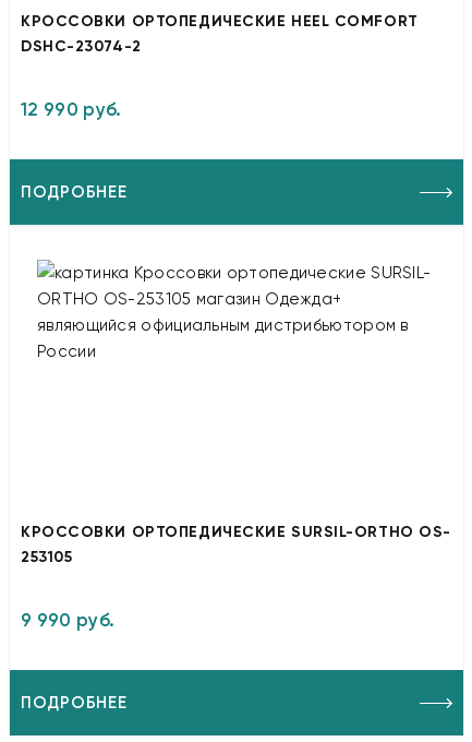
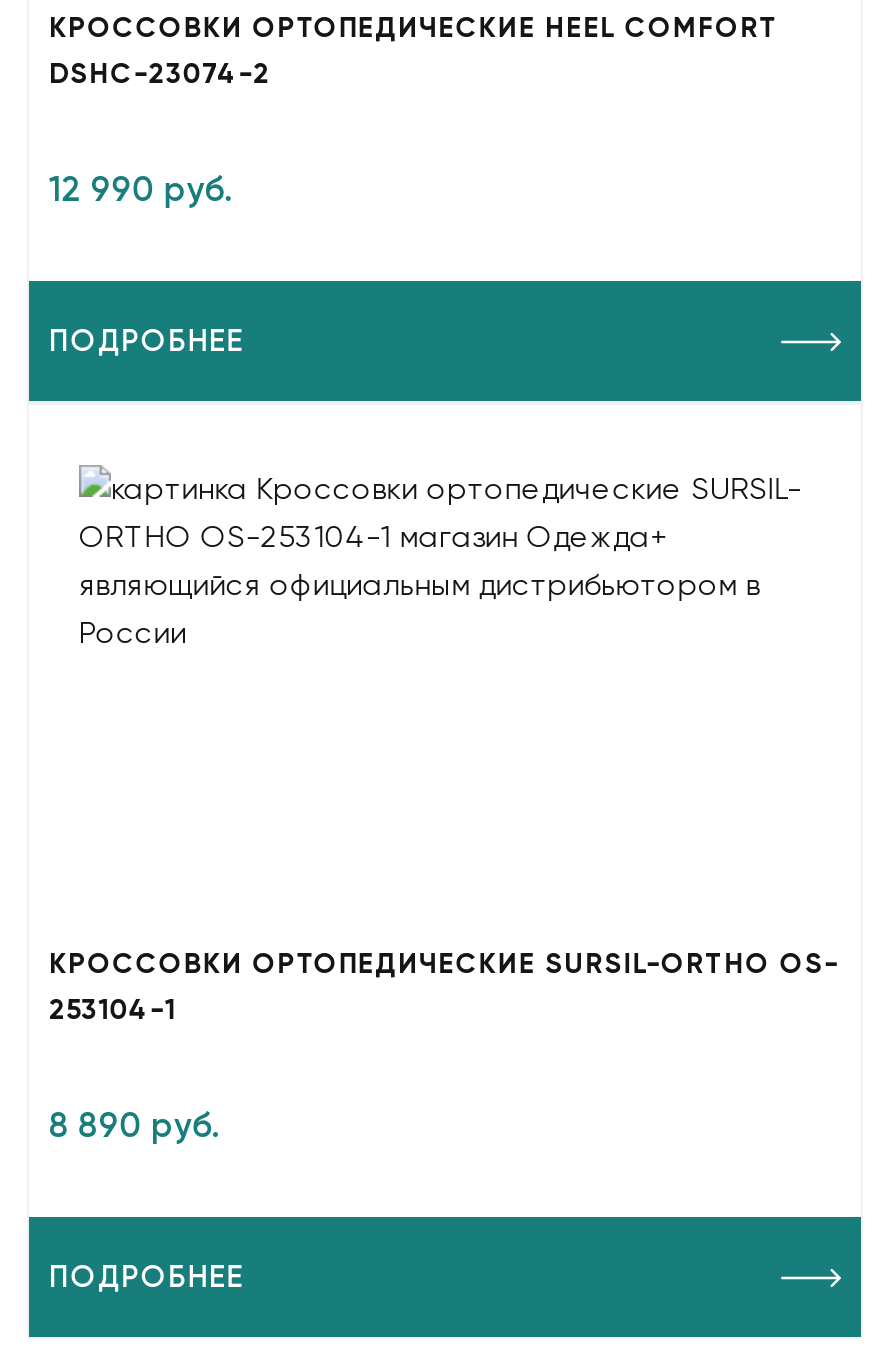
- 253105
+ 253104-1

- 9 990 руб.
+ 8 890 руб.
